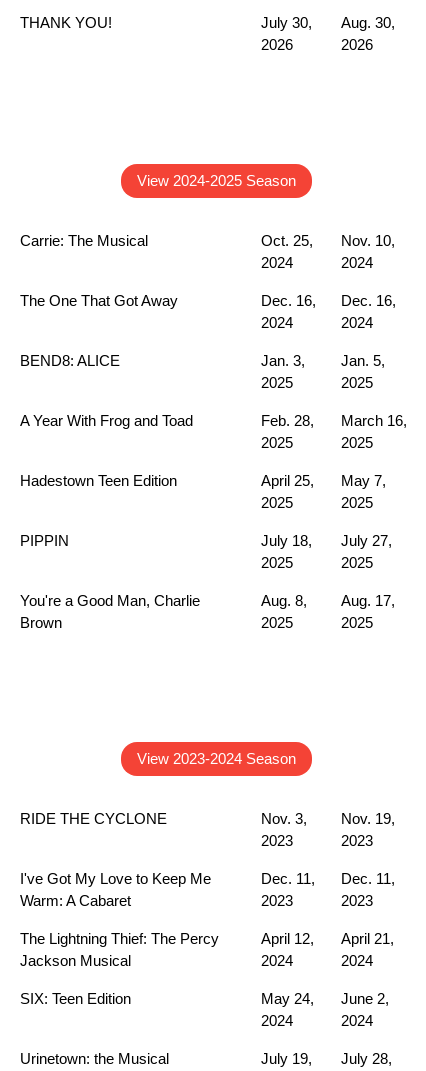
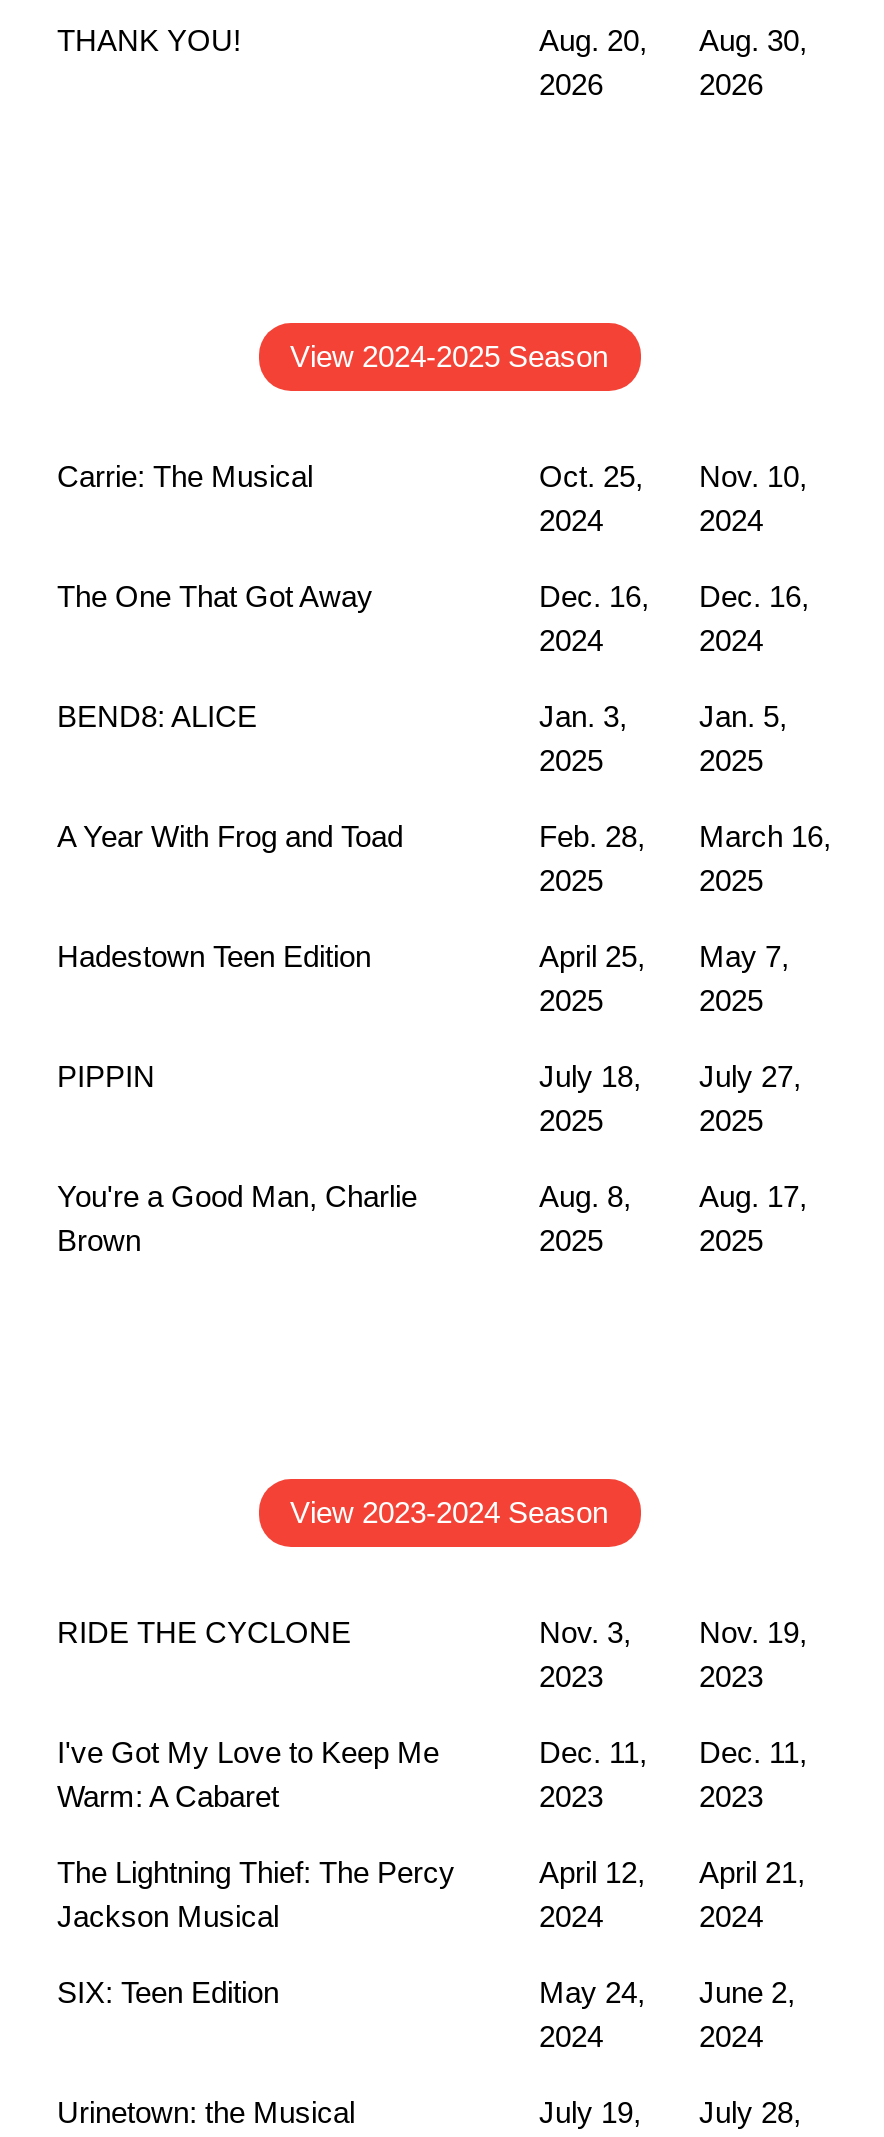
- July 30, Aug. 30,
+ Aug. 20, Aug. 30,
